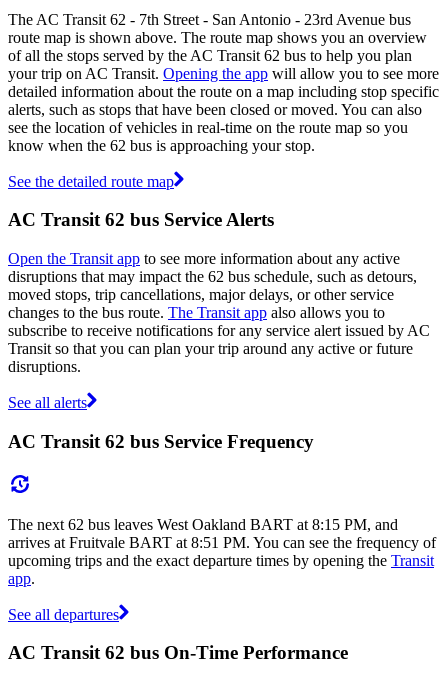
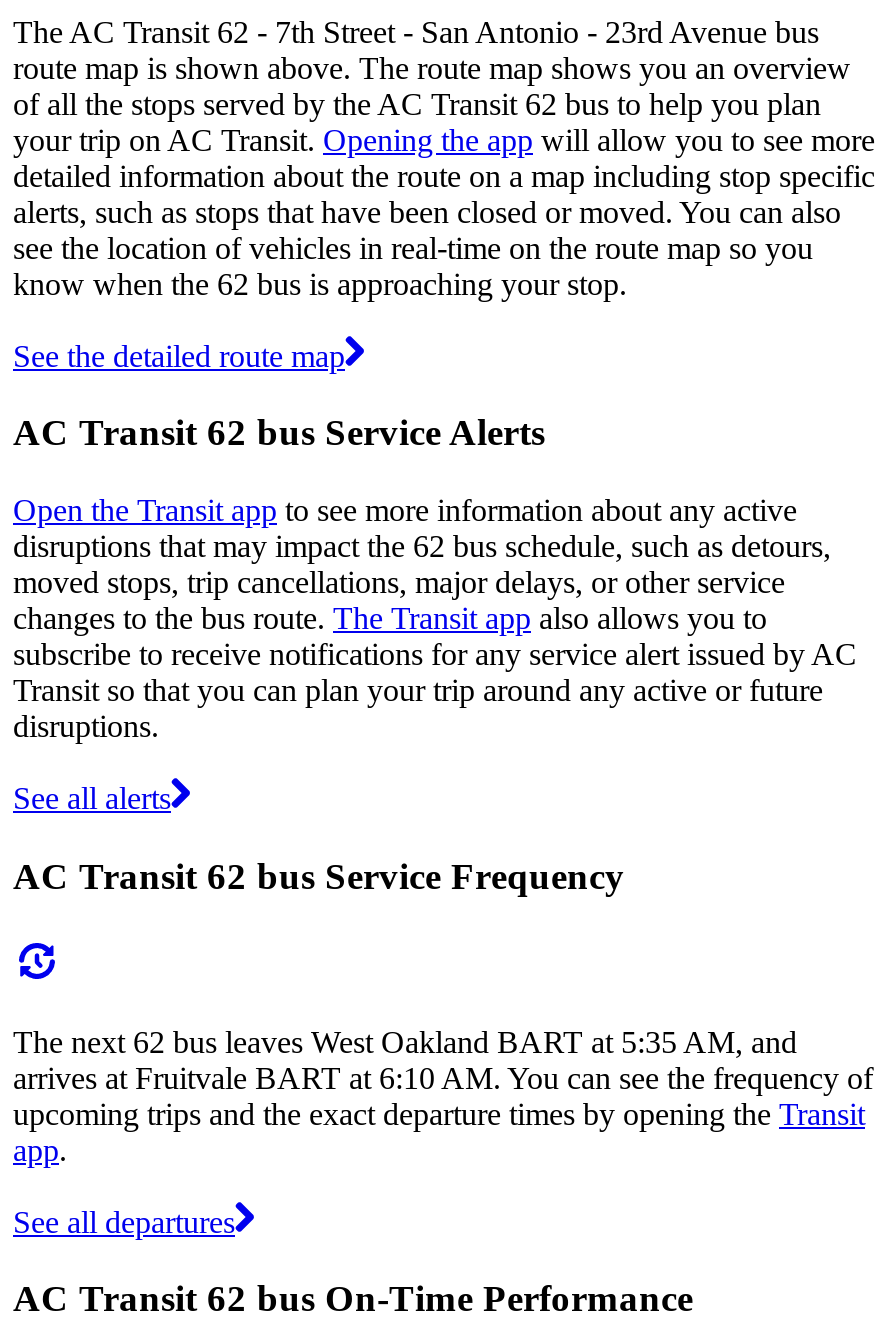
- The next 62 bus leaves West Oakland BART at 8:15 PM, and
+ The next 62 bus leaves West Oakland BART at 5:35 AM, and

- arrives at Fruitvale BART at 8:51 PM. You can see the frequency of
+ arrives at Fruitvale BART at 6:10 AM. You can see the frequency of
